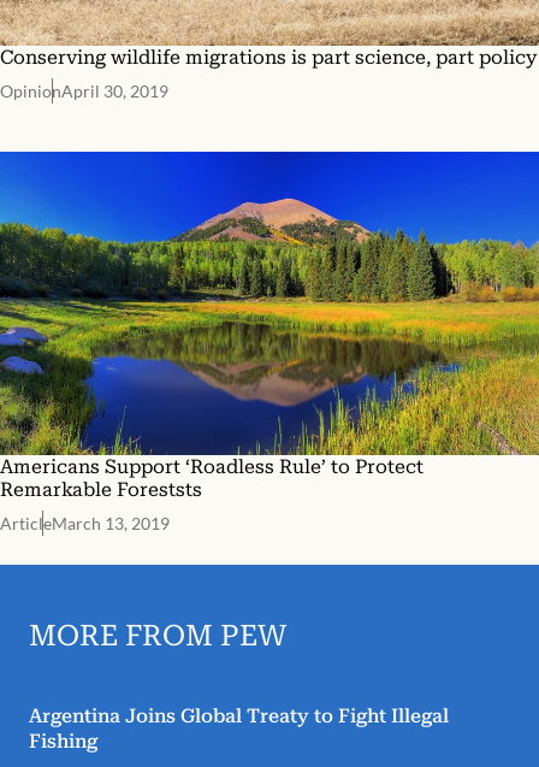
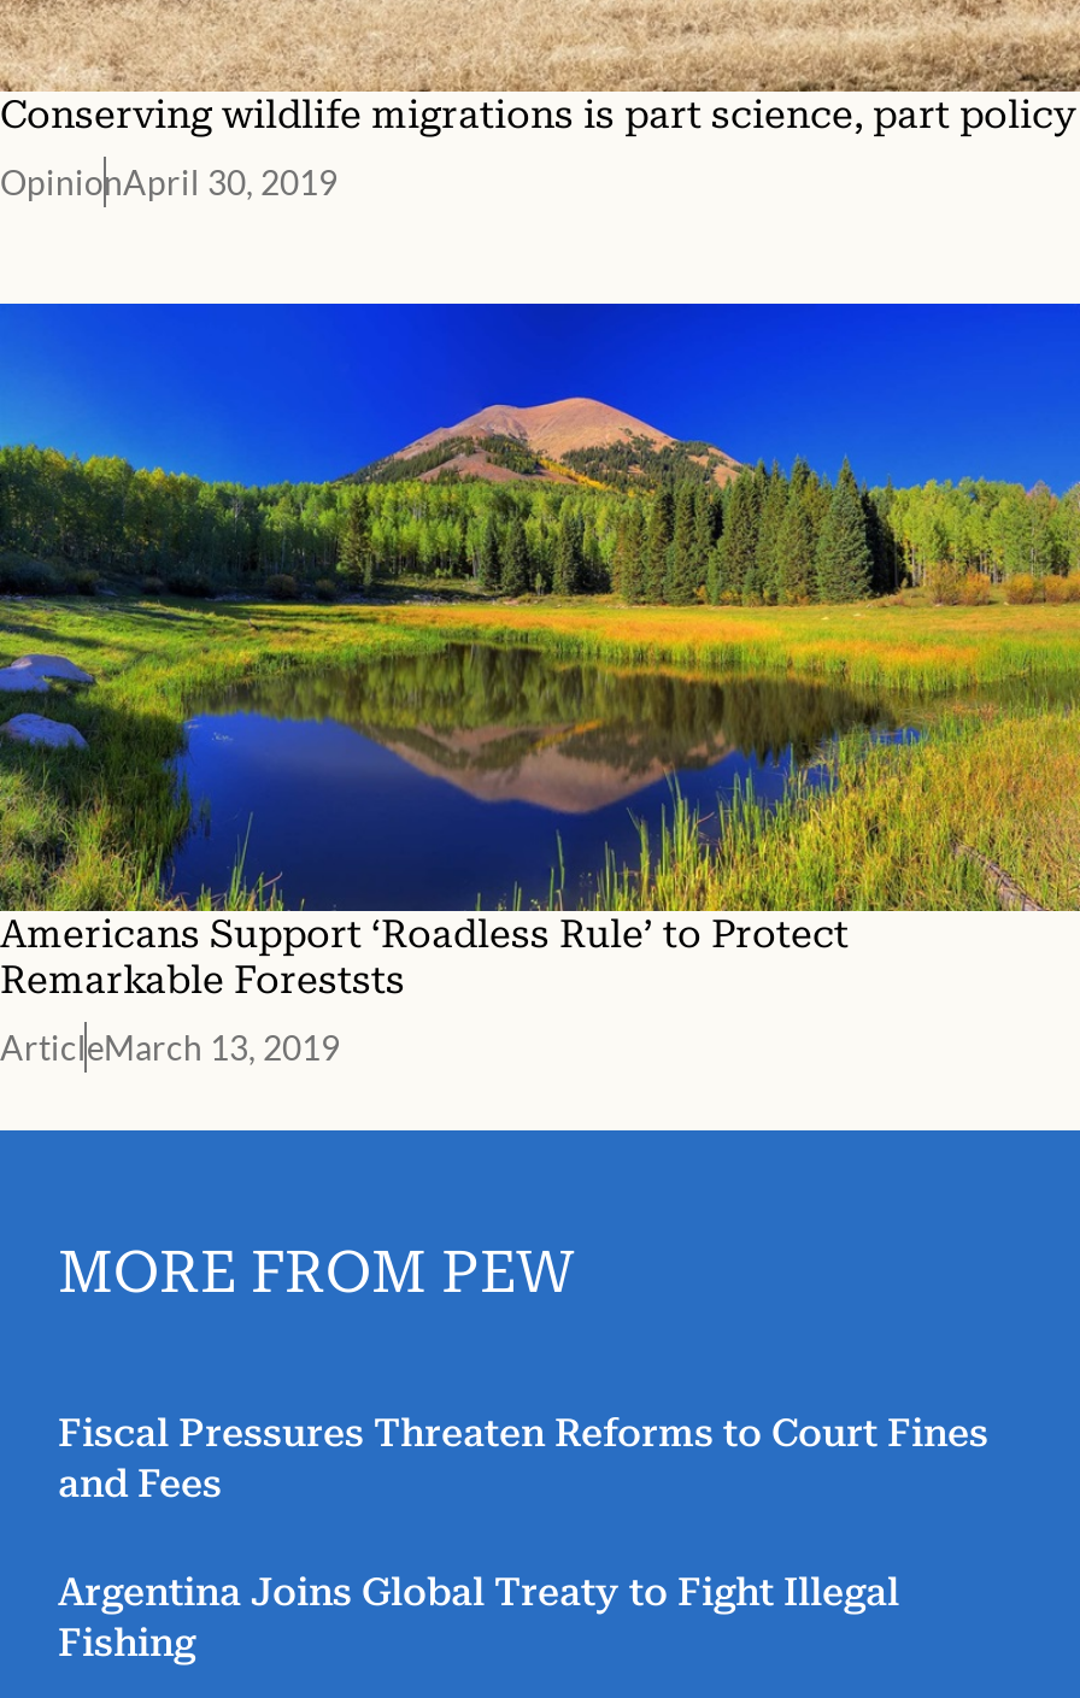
+ Fiscal Pressures Threaten Reforms to Court Fines
+ and Fees
